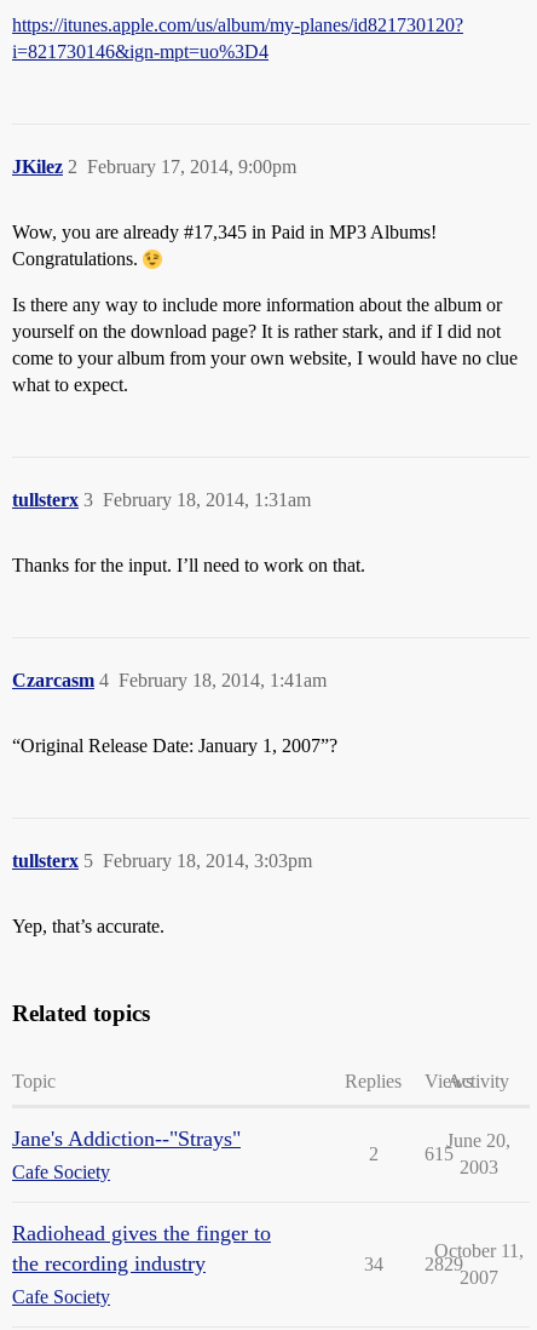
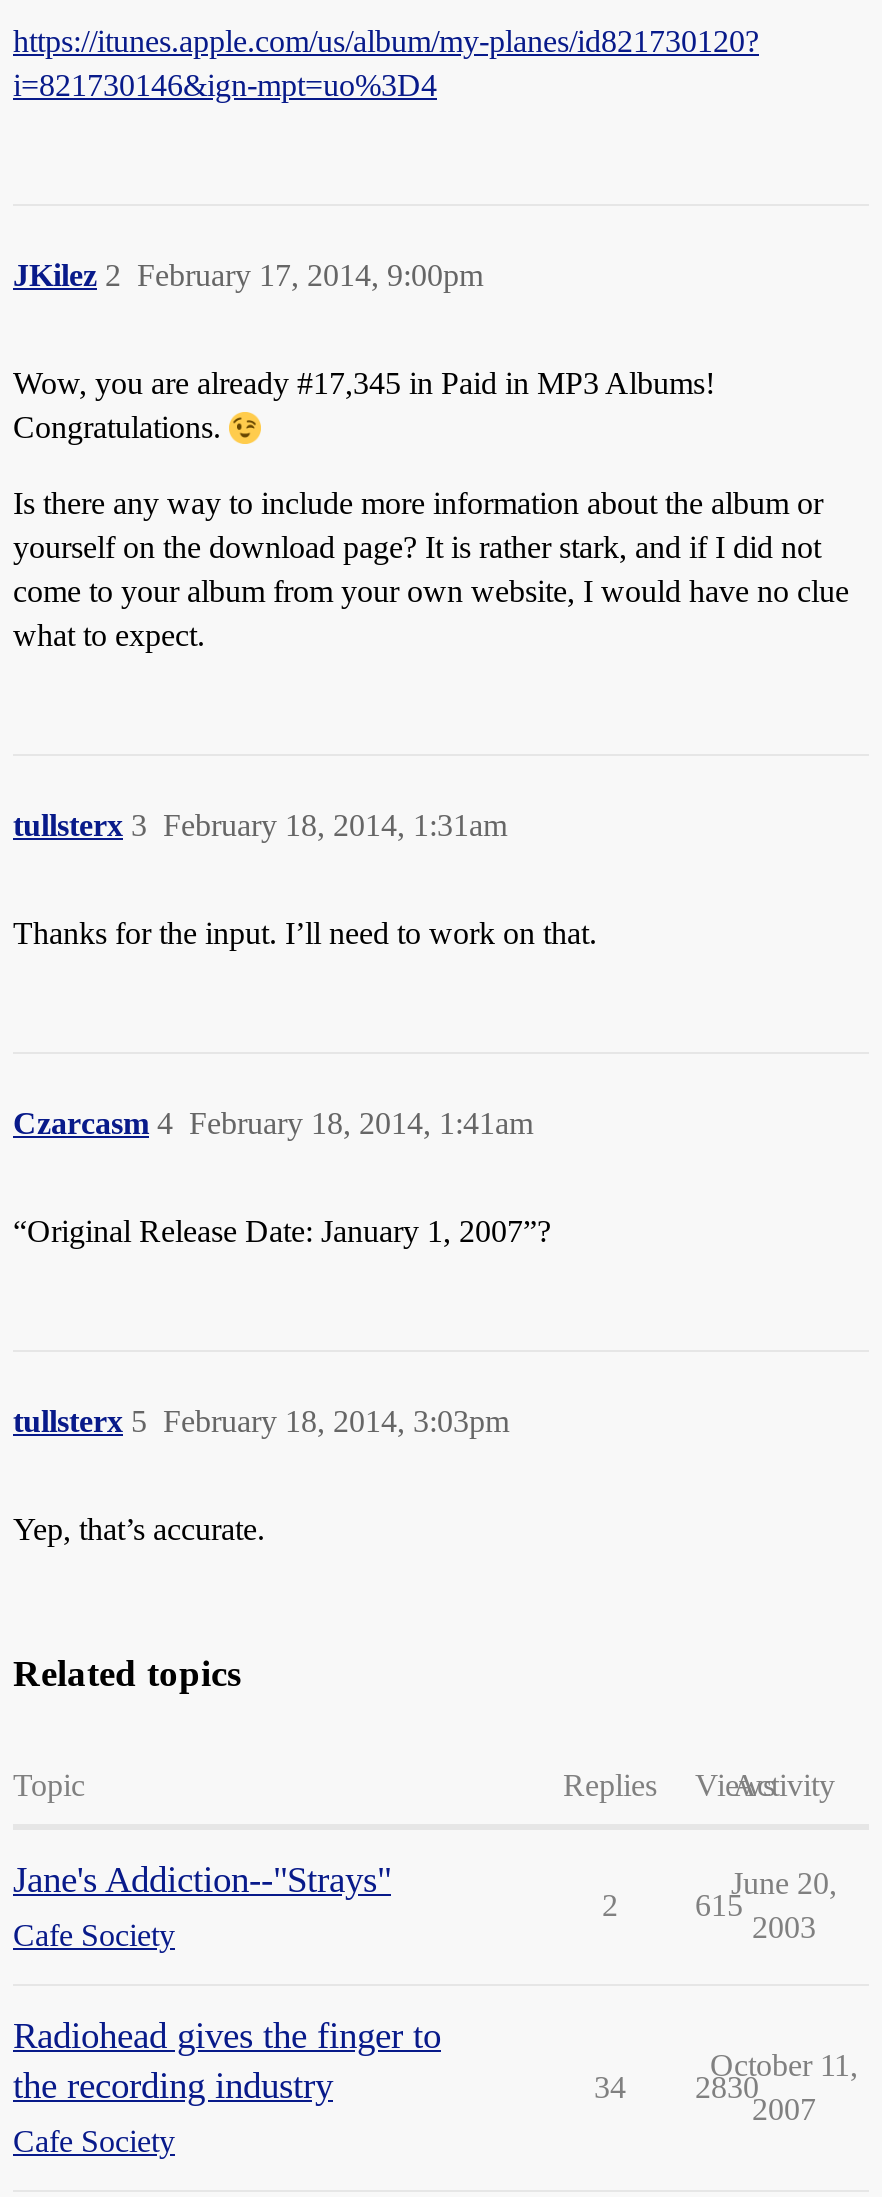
- 2829
+ 2830
